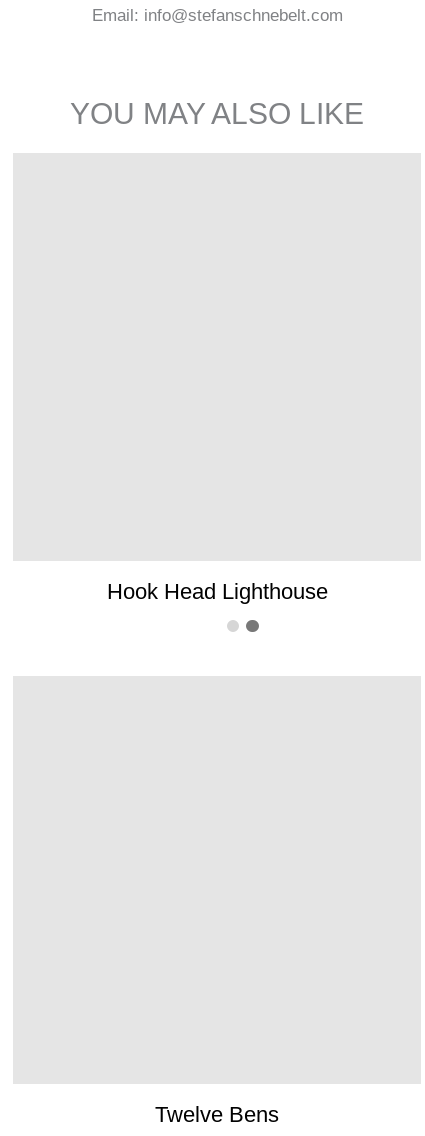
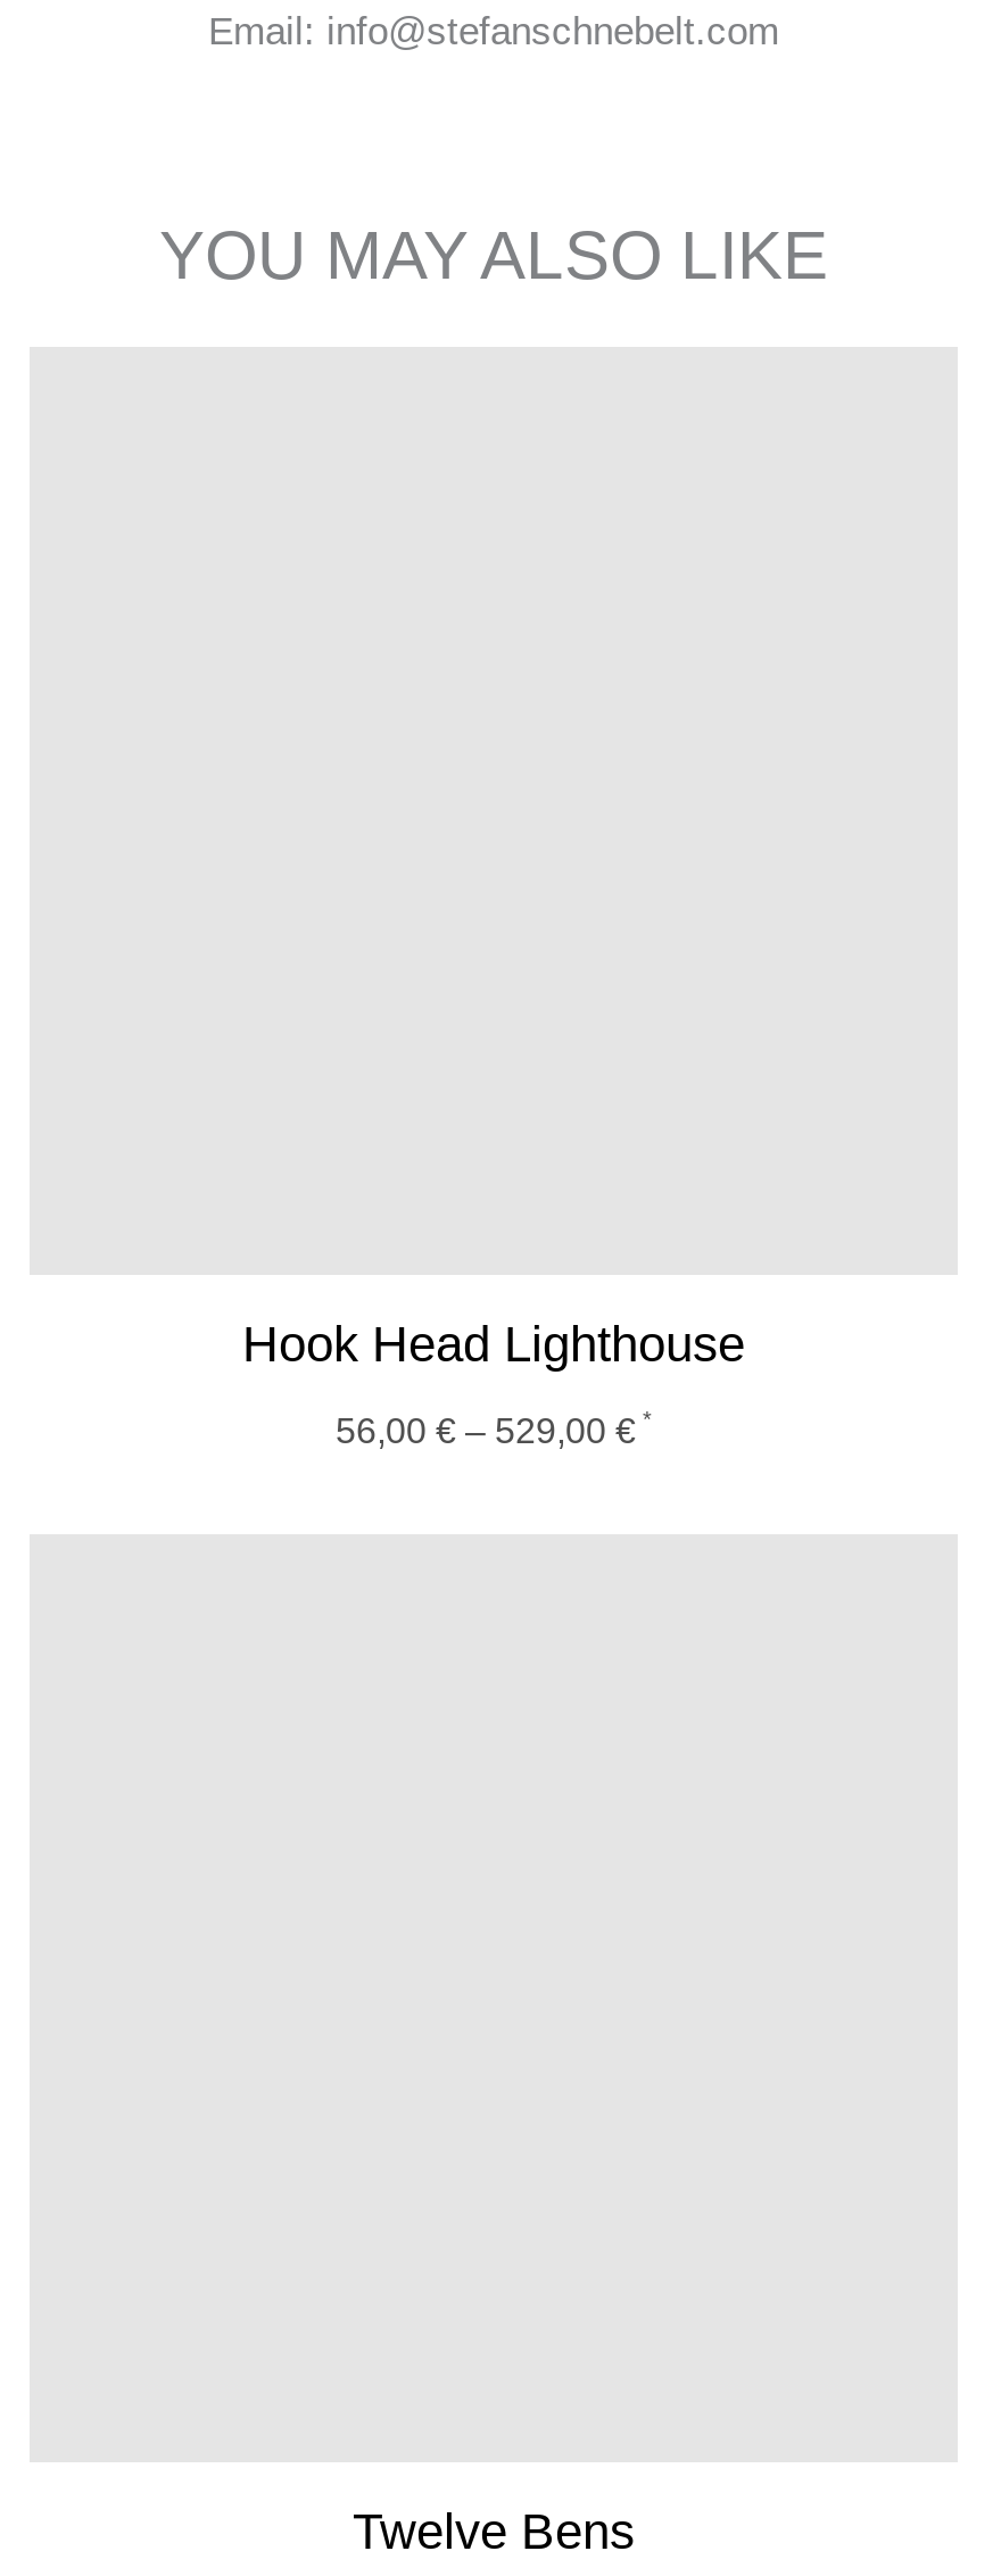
+ 56,00 €– 529,00 €
